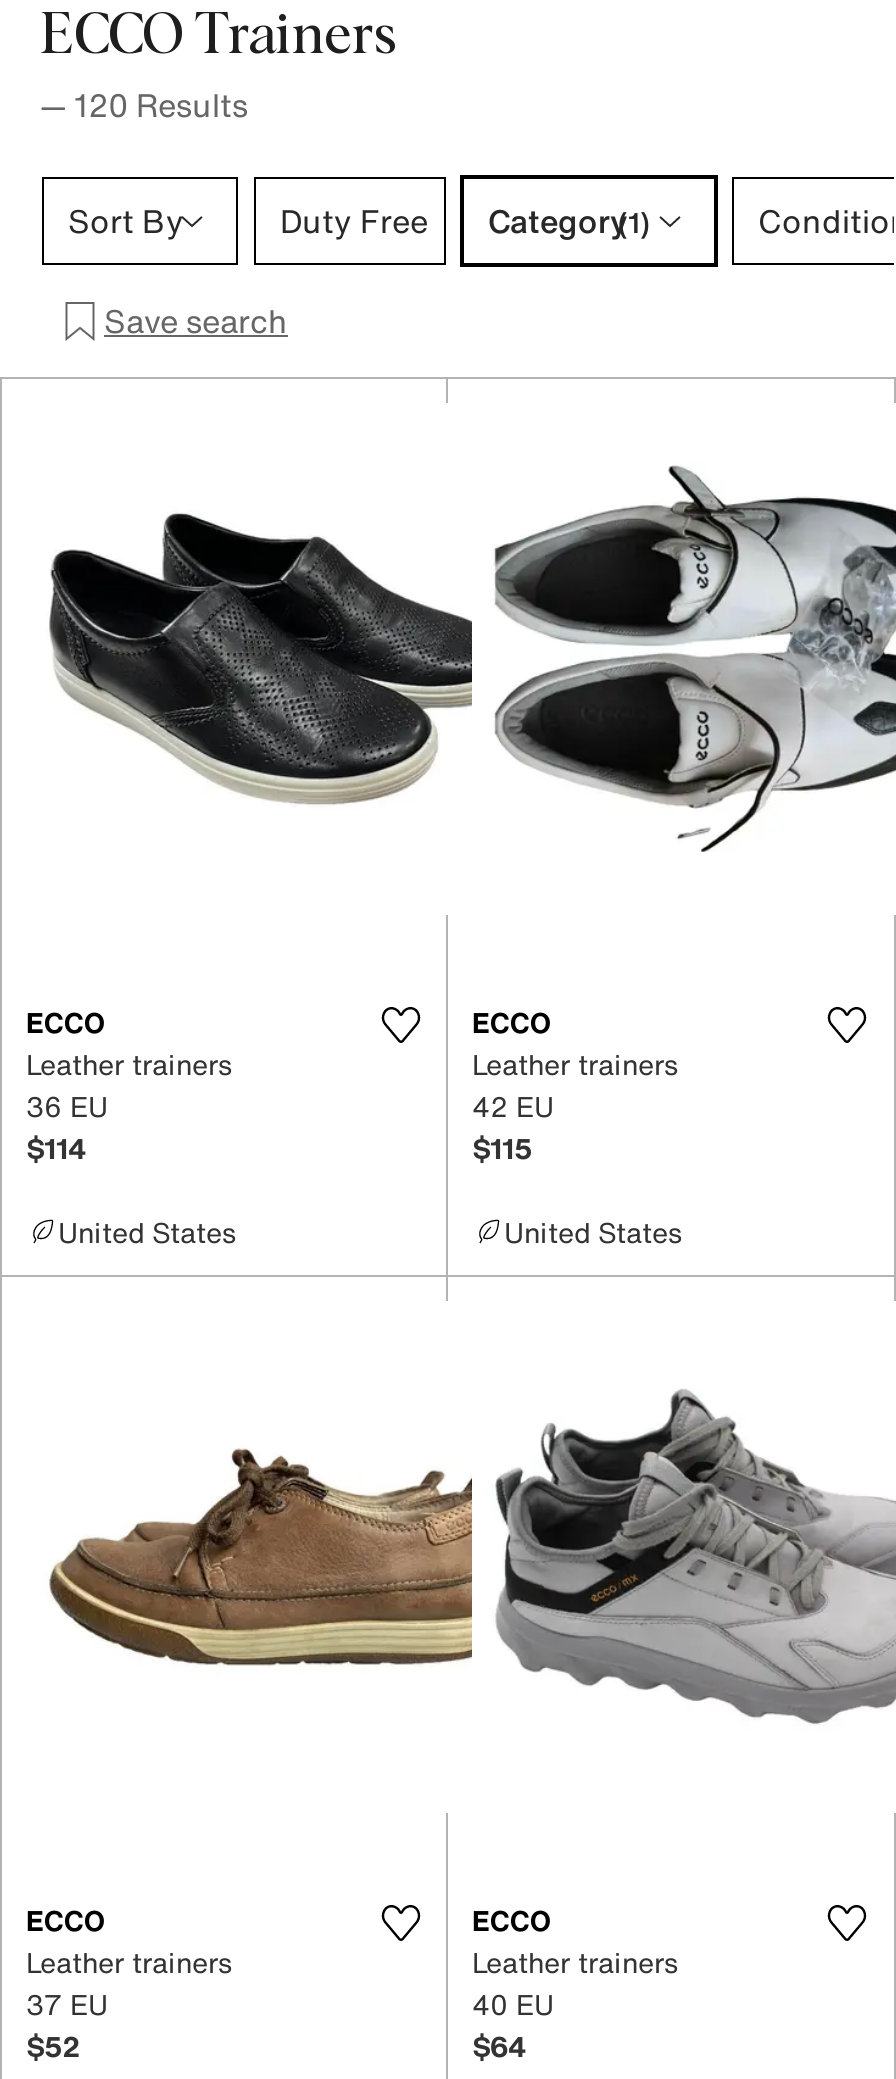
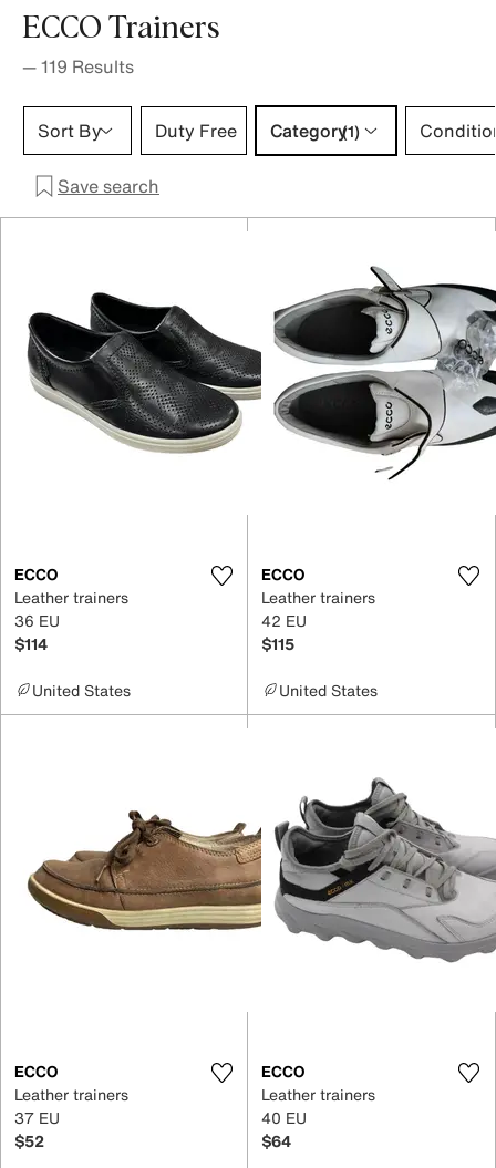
- — 120 Results
+ — 119 Results
